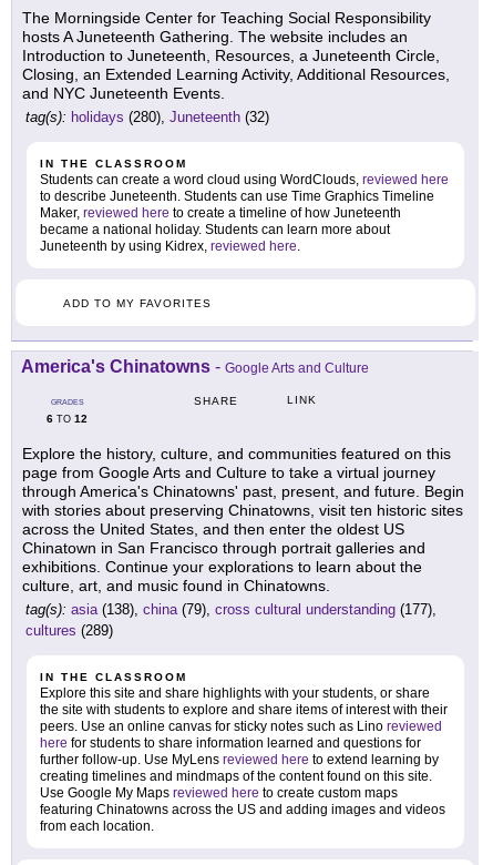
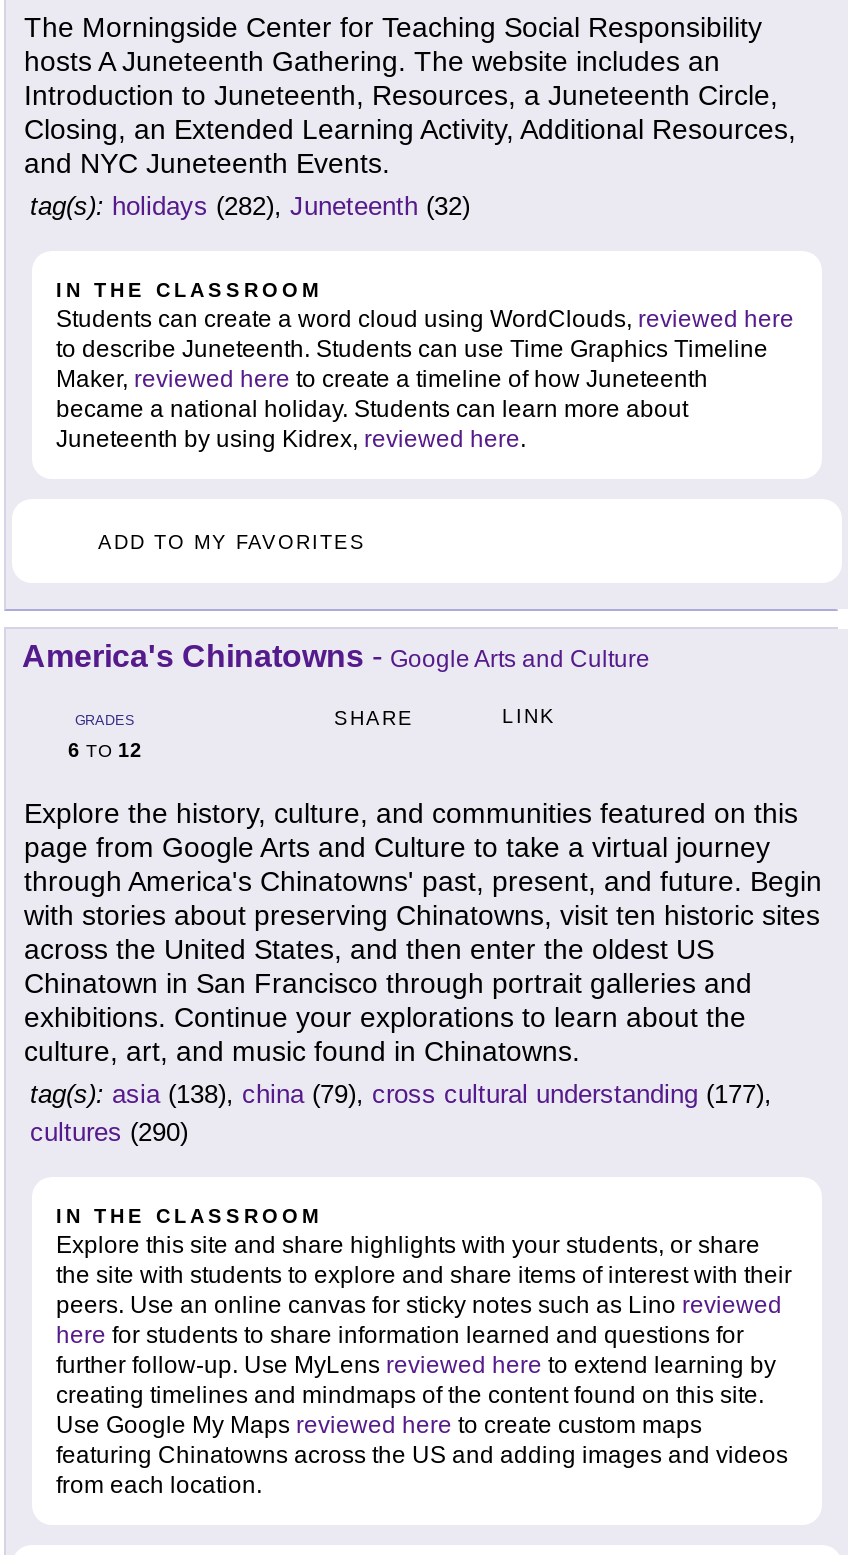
- tag(s): holidays (280), Juneteenth (32)
+ tag(s): holidays (282), Juneteenth (32)

- cultures (289)
+ cultures (290)
